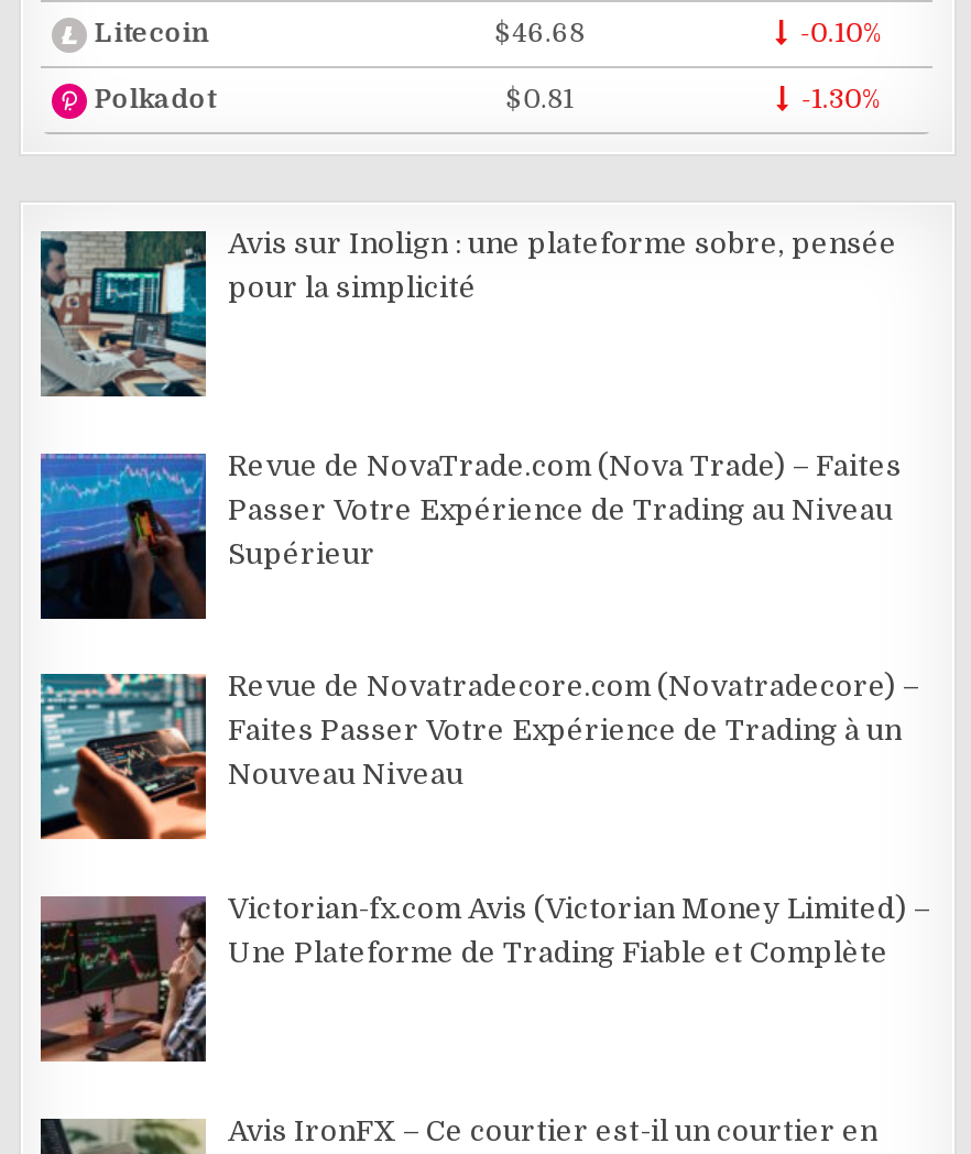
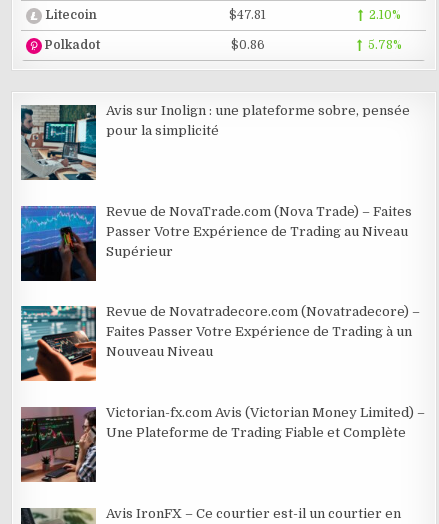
- $46.68
+ $47.81

- -0.10%
+ 2.10%

- $0.81
+ $0.86

- -1.30%
+ 5.78%
